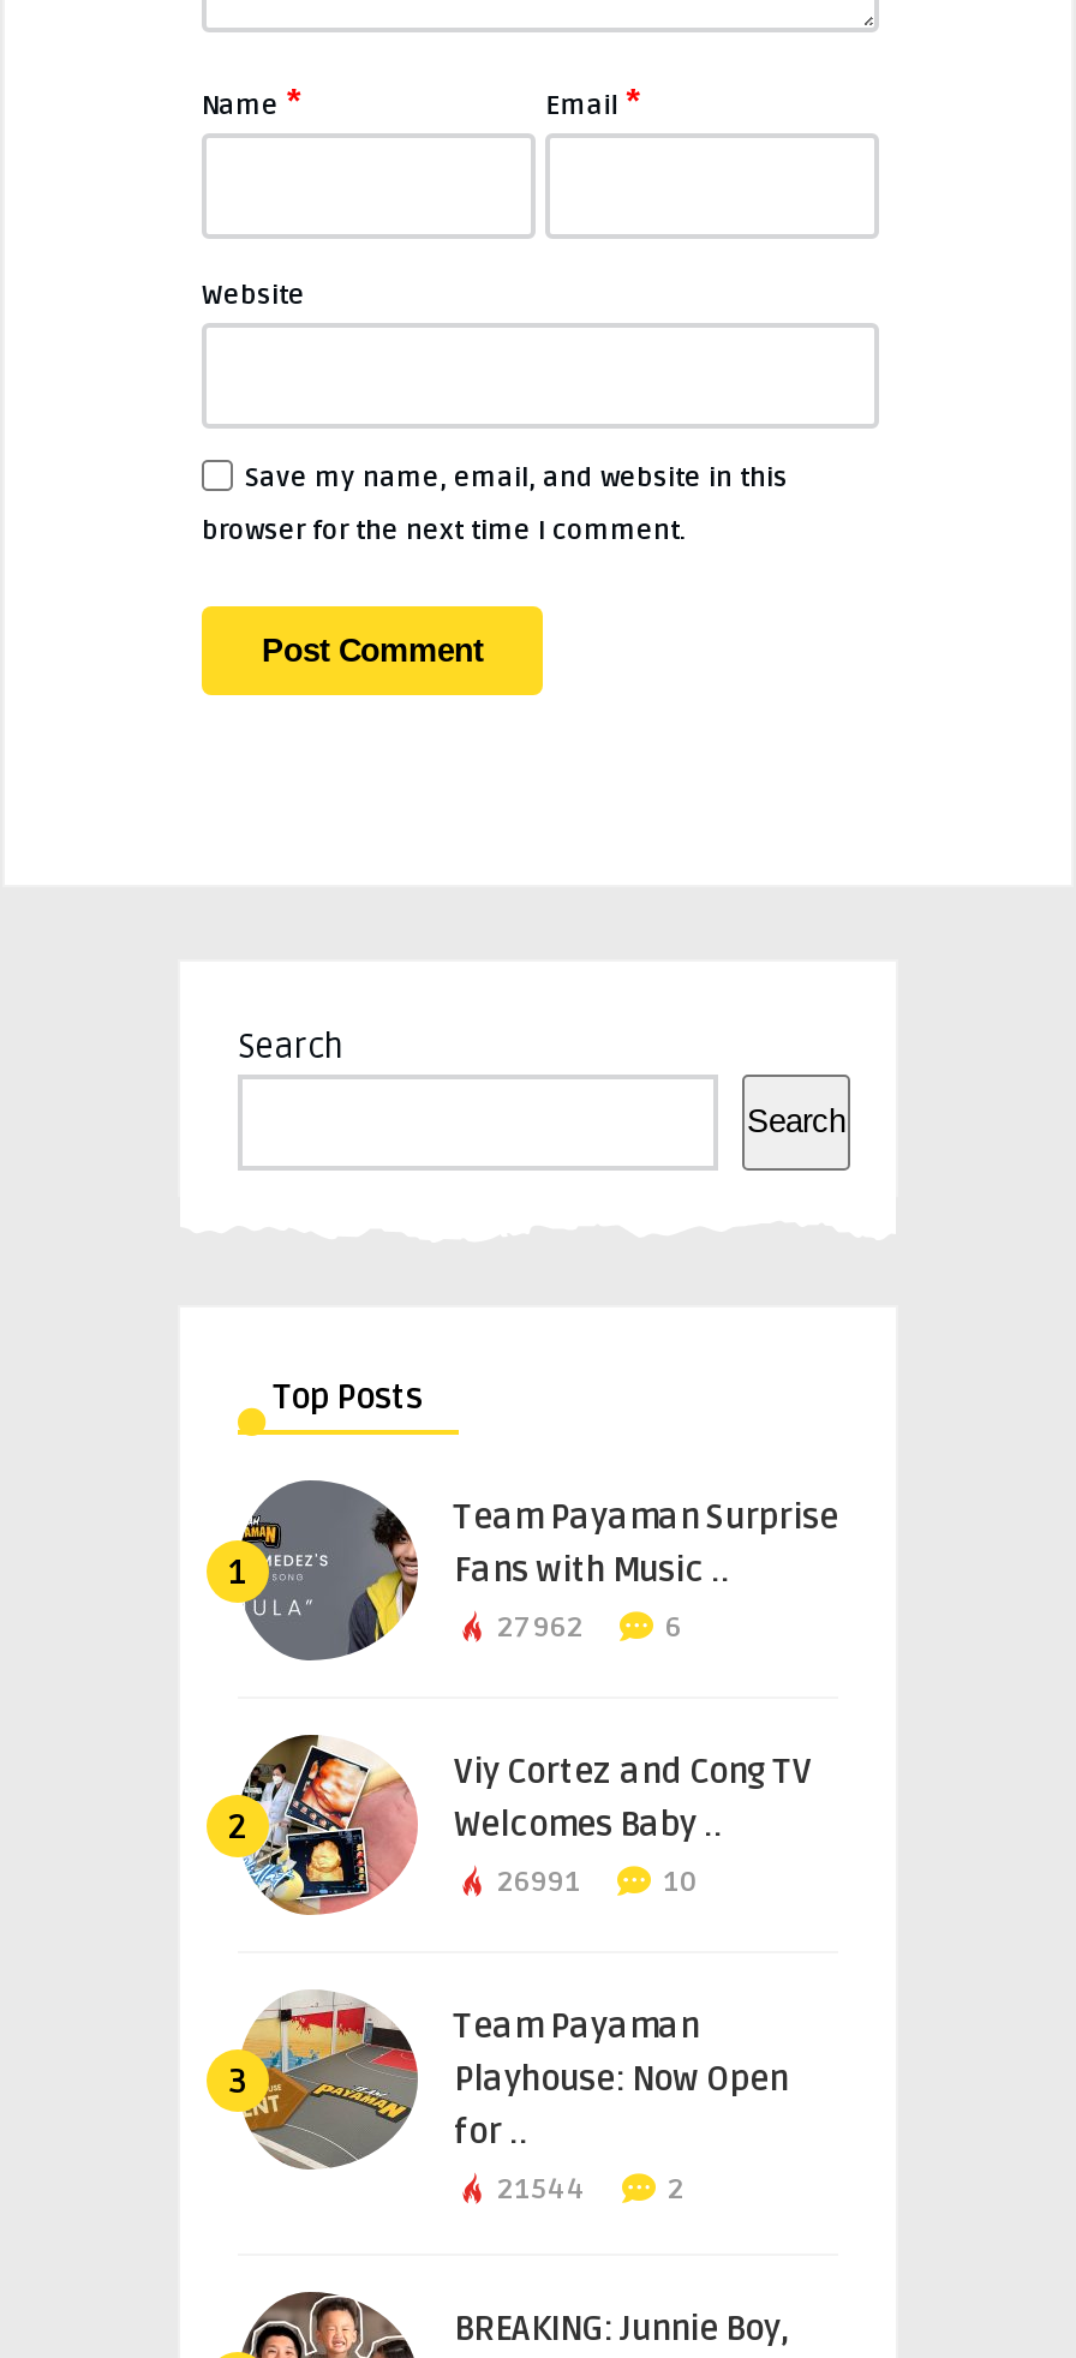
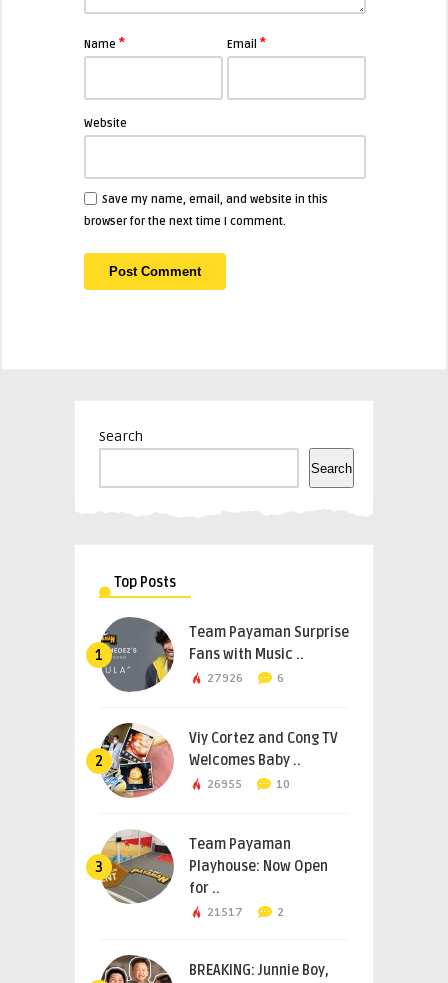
- 27962
+ 27926

- 26991
+ 26955

- 21544
+ 21517
